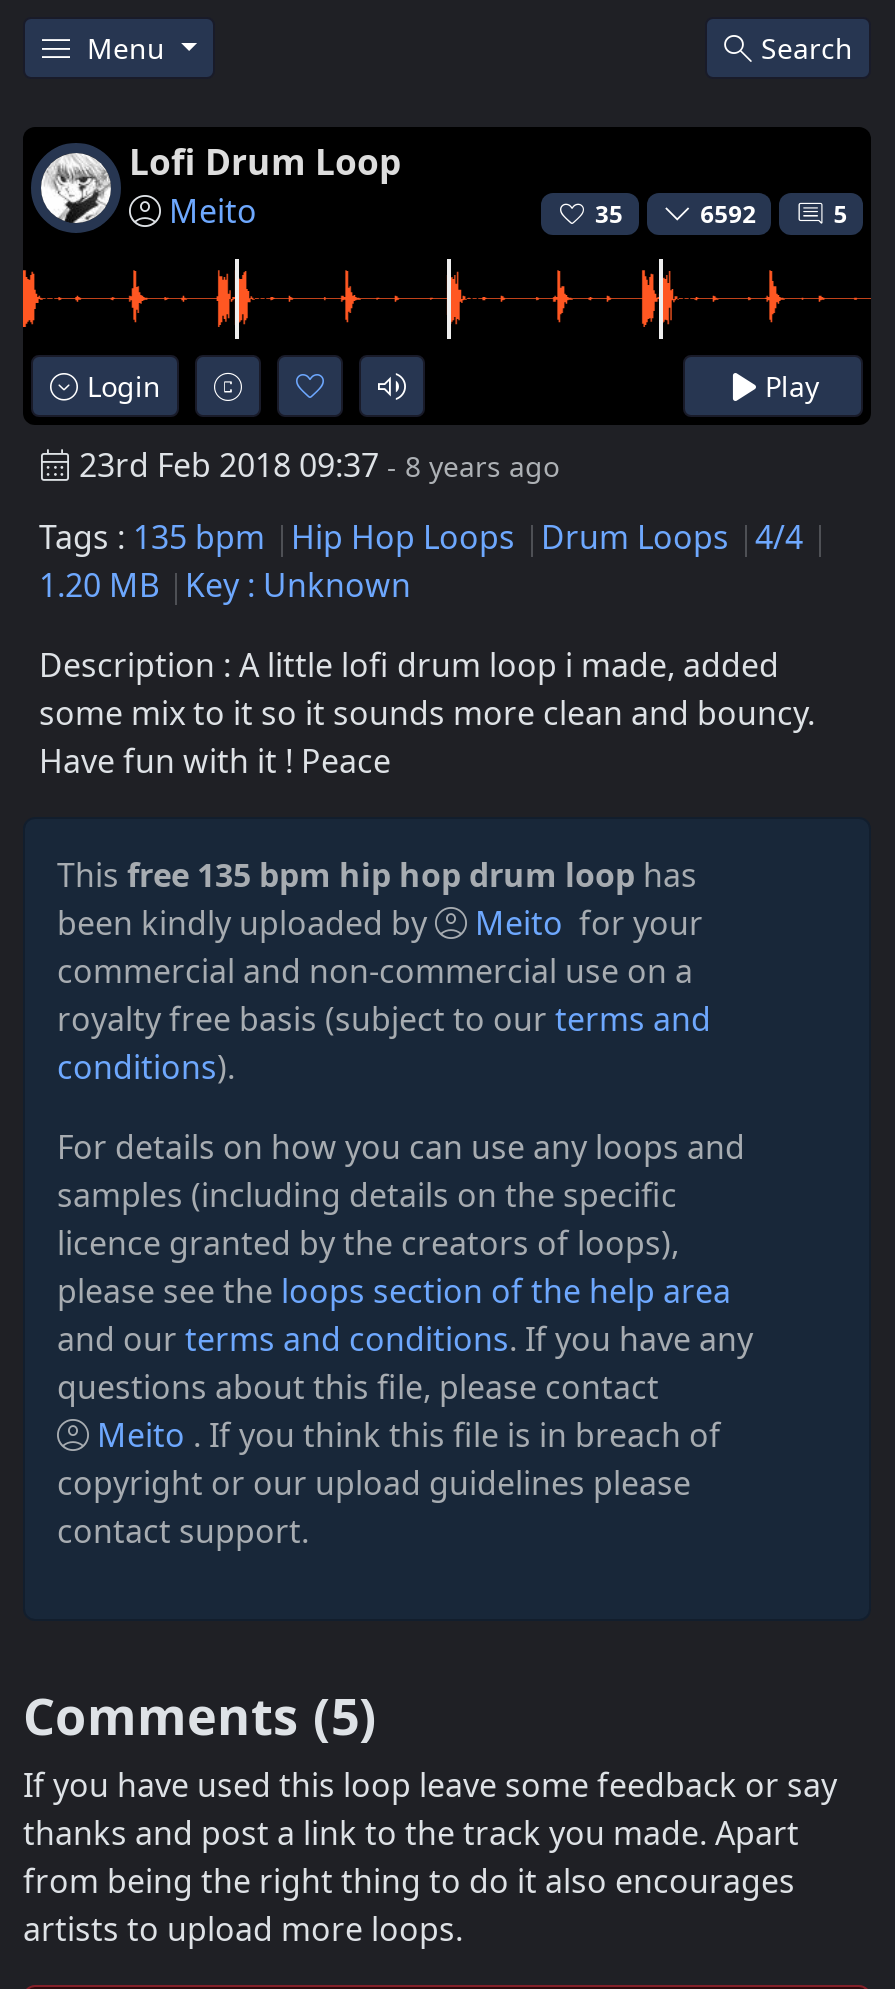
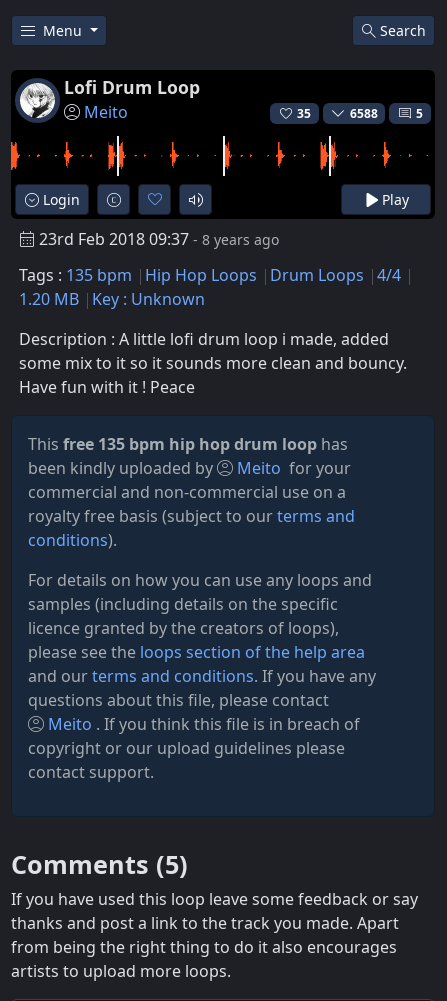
- 6592
+ 6588
